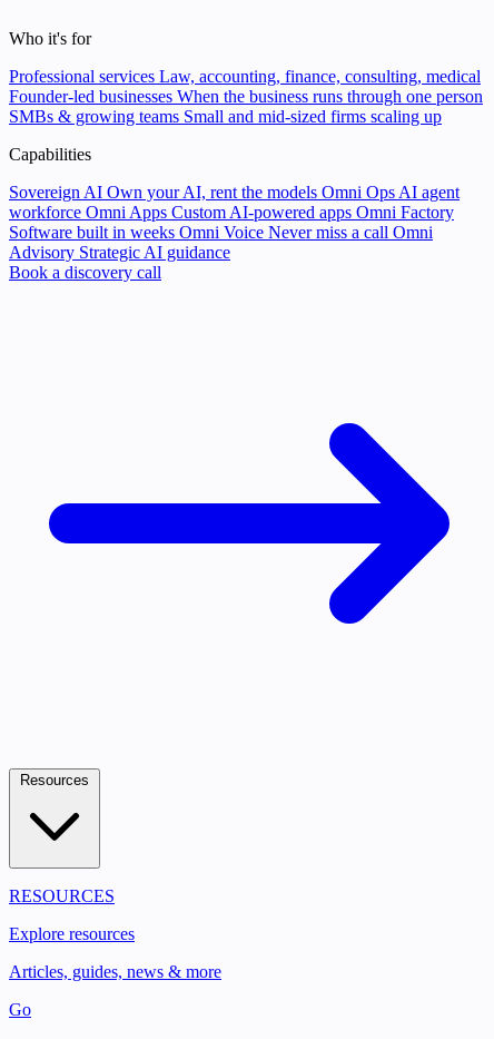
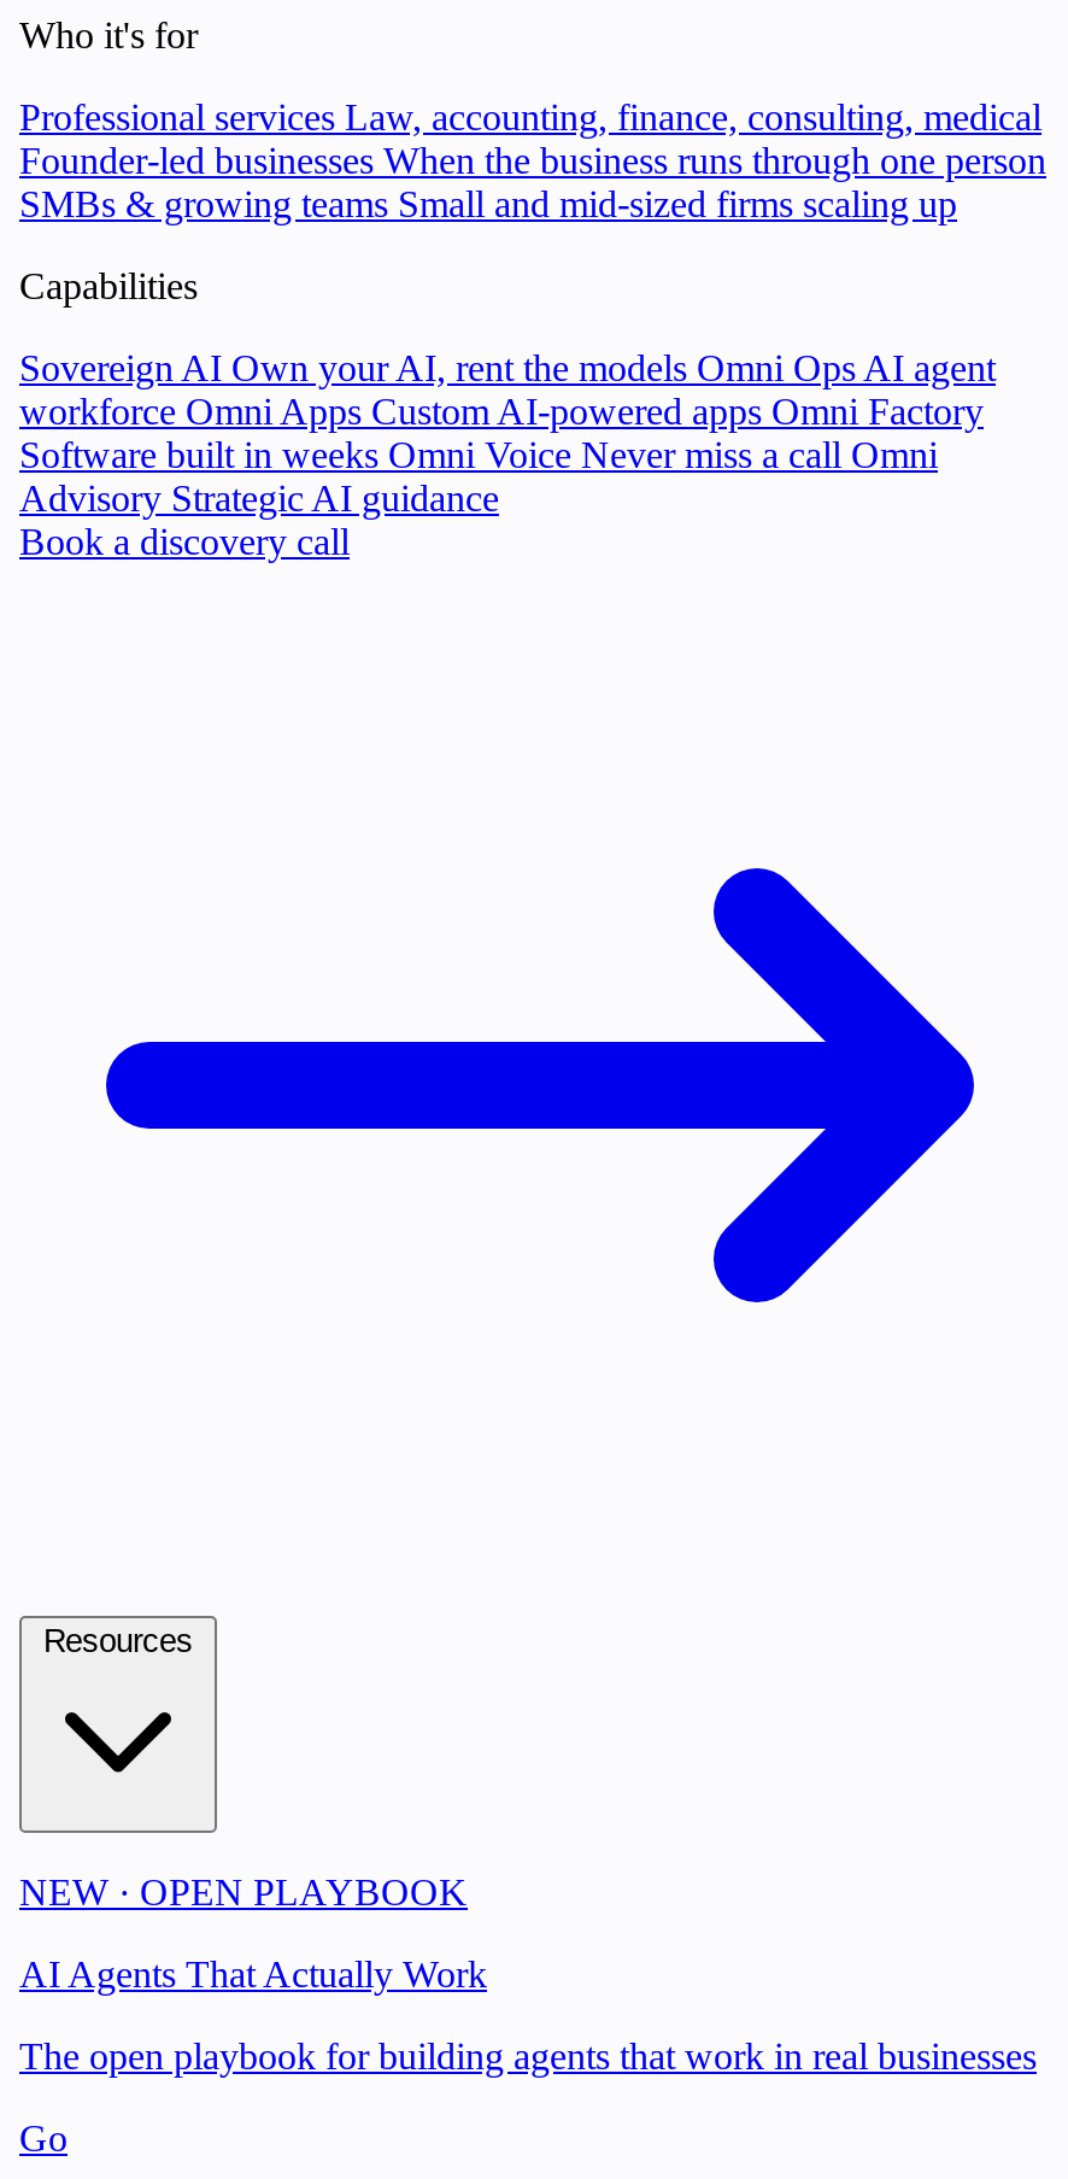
- RESOURCES
+ NEW · OPEN PLAYBOOK

- Explore resources
+ AI Agents That Actually Work

- Articles, guides, news & more
+ The open playbook for building agents that work in real businesses
